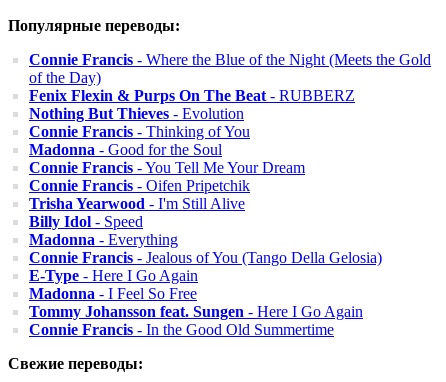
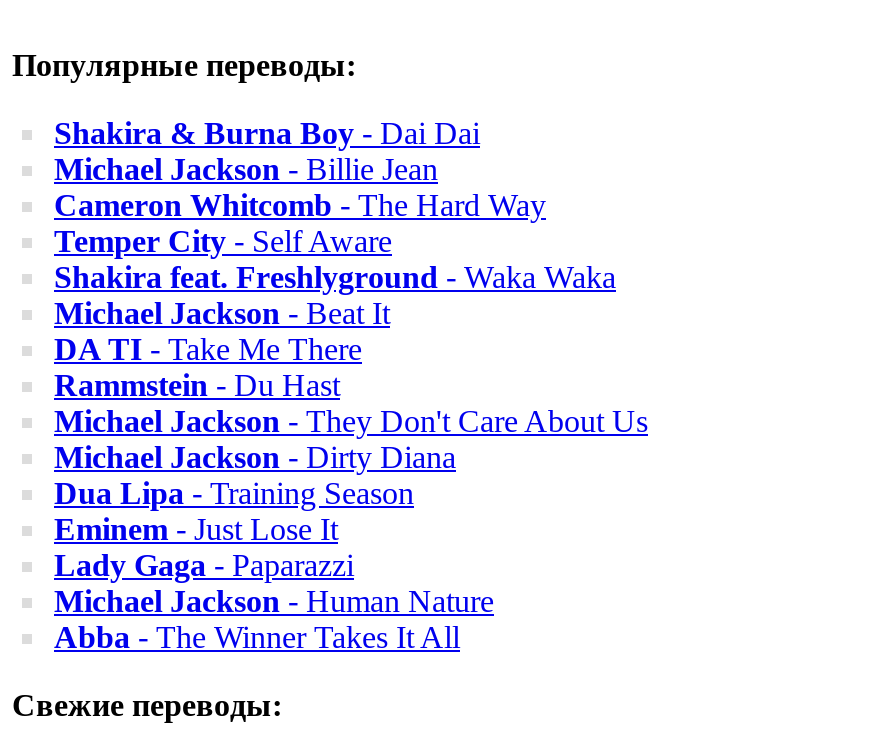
- Connie Francis - Where the Blue of the Night (Meets the Gold
- of the Day)
- Fenix Flexin & Purps On The Beat - RUBBERZ
- Nothing But Thieves - Evolution
- Connie Francis - Thinking of You
- Madonna - Good for the Soul
- Connie Francis - You Tell Me Your Dream
- Connie Francis - Oifen Pripetchik
- Trisha Yearwood - I'm Still Alive
- Billy Idol - Speed
- Madonna - Everything
- Connie Francis - Jealous of You (Tango Della Gelosia)
- E-Type - Here I Go Again
- Madonna - I Feel So Free
- Tommy Johansson feat. Sungen - Here I Go Again
- Connie Francis - In the Good Old Summertime
+ Shakira & Burna Boy - Dai Dai
+ Michael Jackson - Billie Jean
+ Cameron Whitcomb - The Hard Way
+ Temper City - Self Aware
+ Shakira feat. Freshlyground - Waka Waka
+ Michael Jackson - Beat It
+ DA TI - Take Me There
+ Rammstein - Du Hast
+ Michael Jackson - They Don't Care About Us
+ Michael Jackson - Dirty Diana
+ Dua Lipa - Training Season
+ Eminem - Just Lose It
+ Lady Gaga - Paparazzi
+ Michael Jackson - Human Nature
+ Abba - The Winner Takes It All
